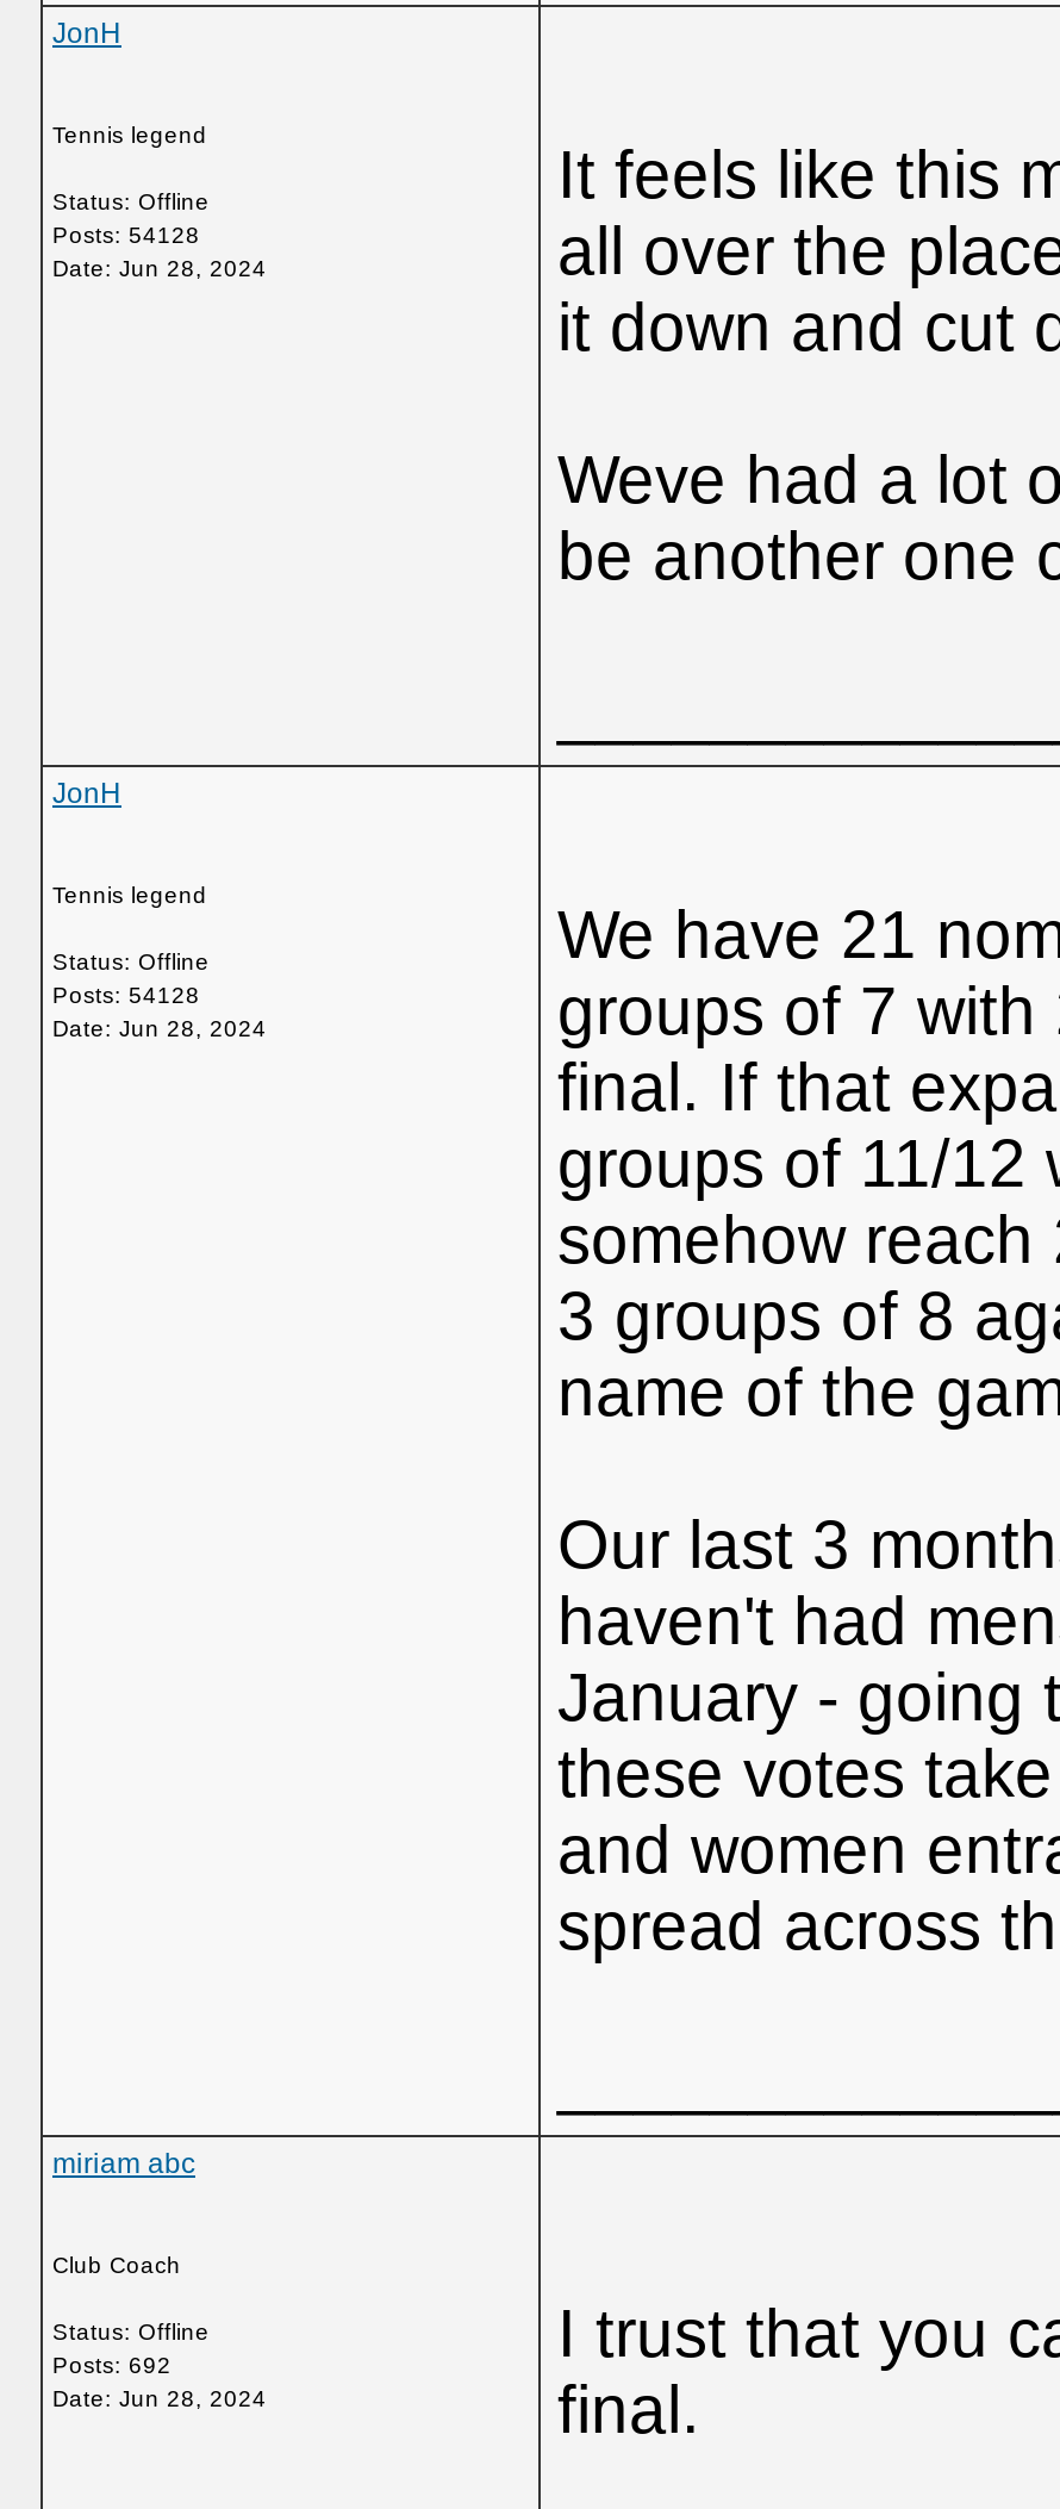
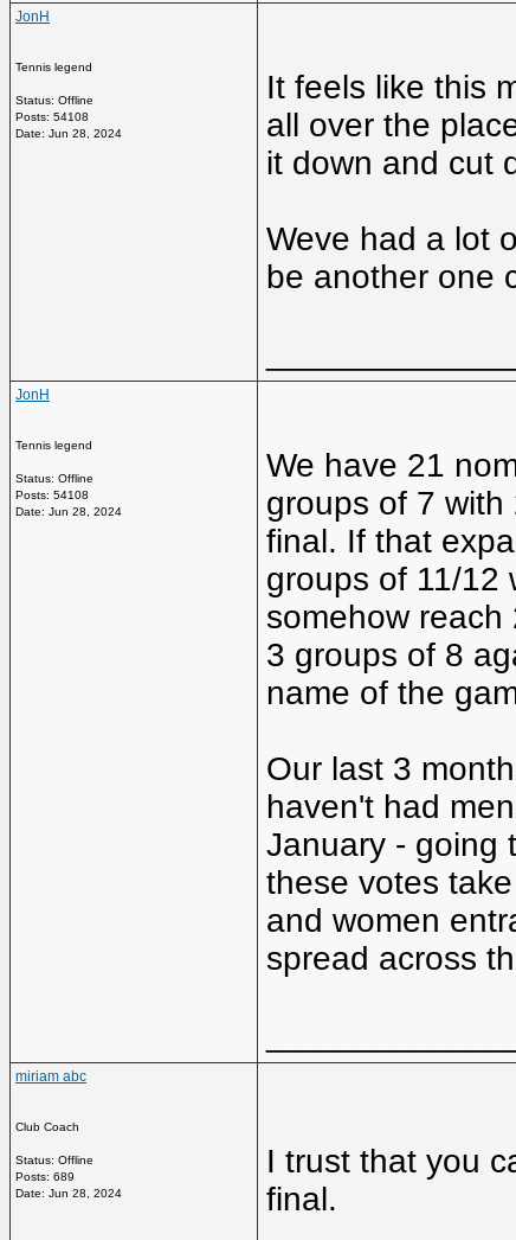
- Posts: 54128
+ Posts: 54108

- Posts: 54128
+ Posts: 54108

- Posts: 692
+ Posts: 689
